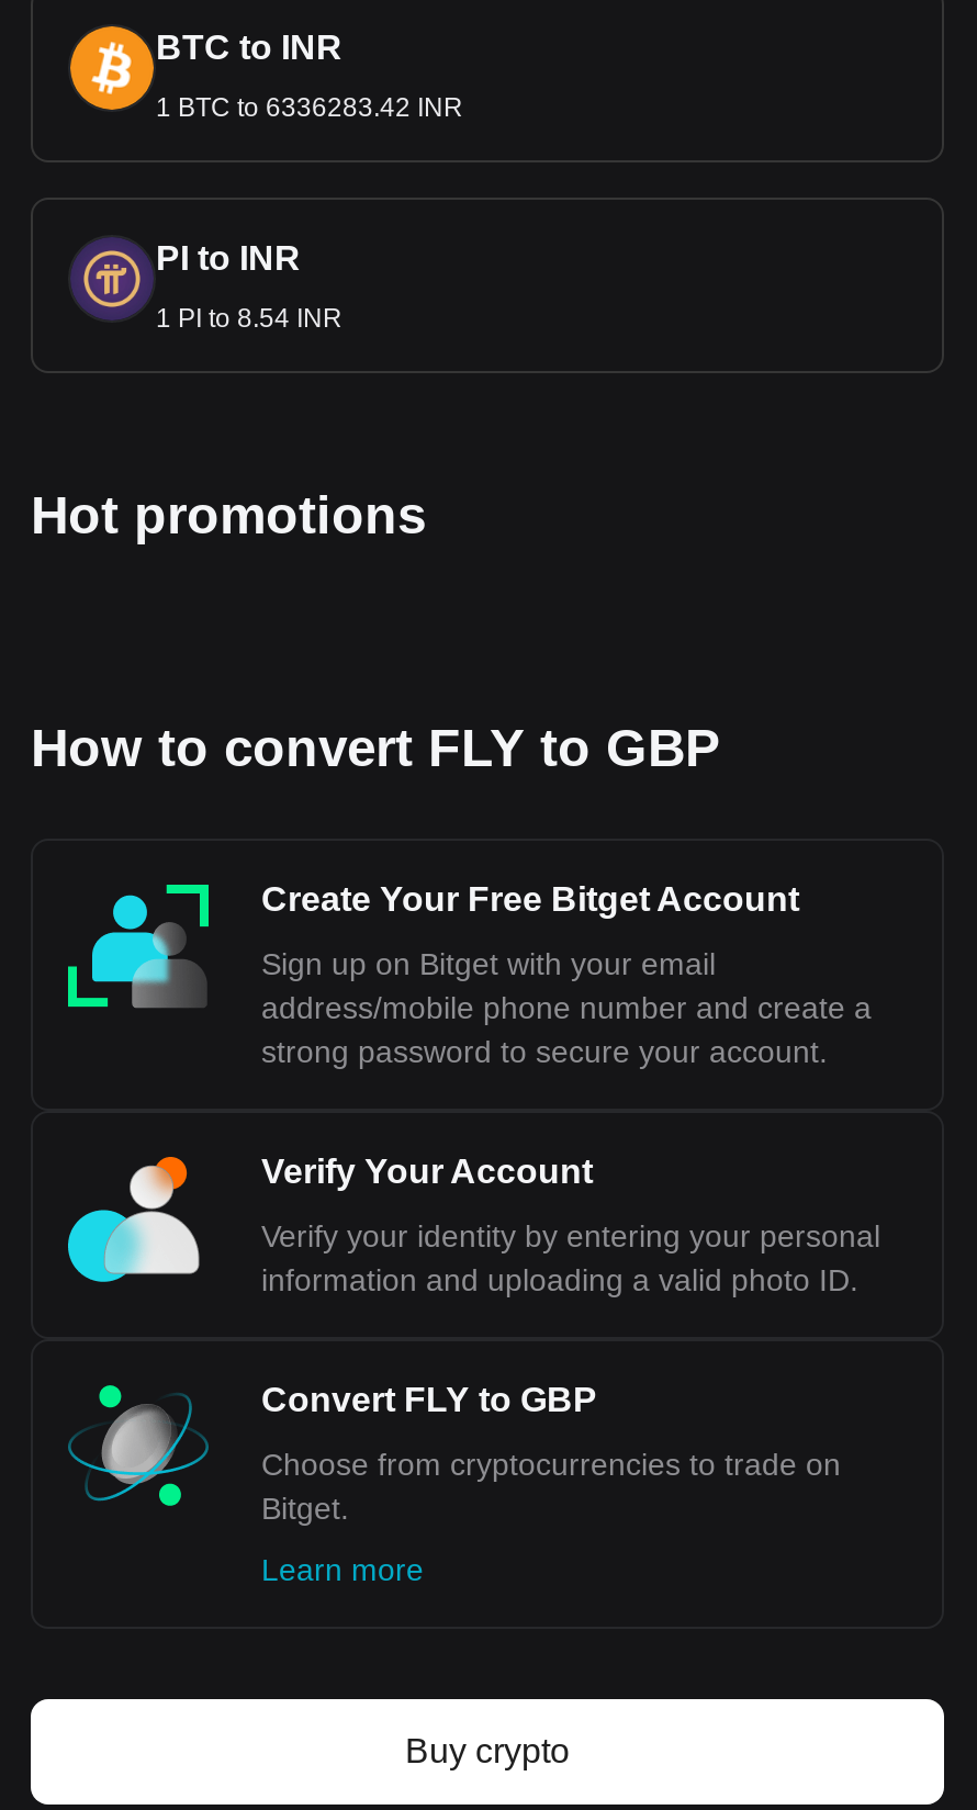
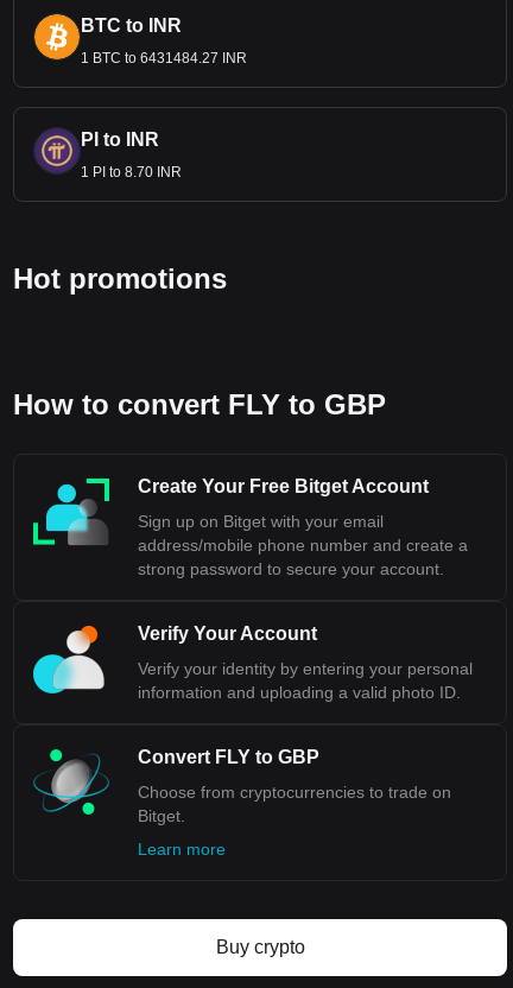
- 1 BTC to 6336283.42 INR
+ 1 BTC to 6431484.27 INR

- 1 PI to 8.54 INR
+ 1 PI to 8.70 INR
